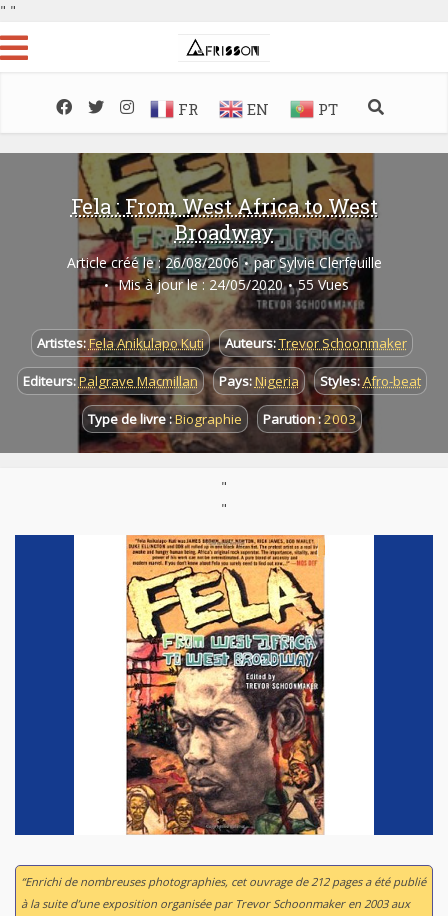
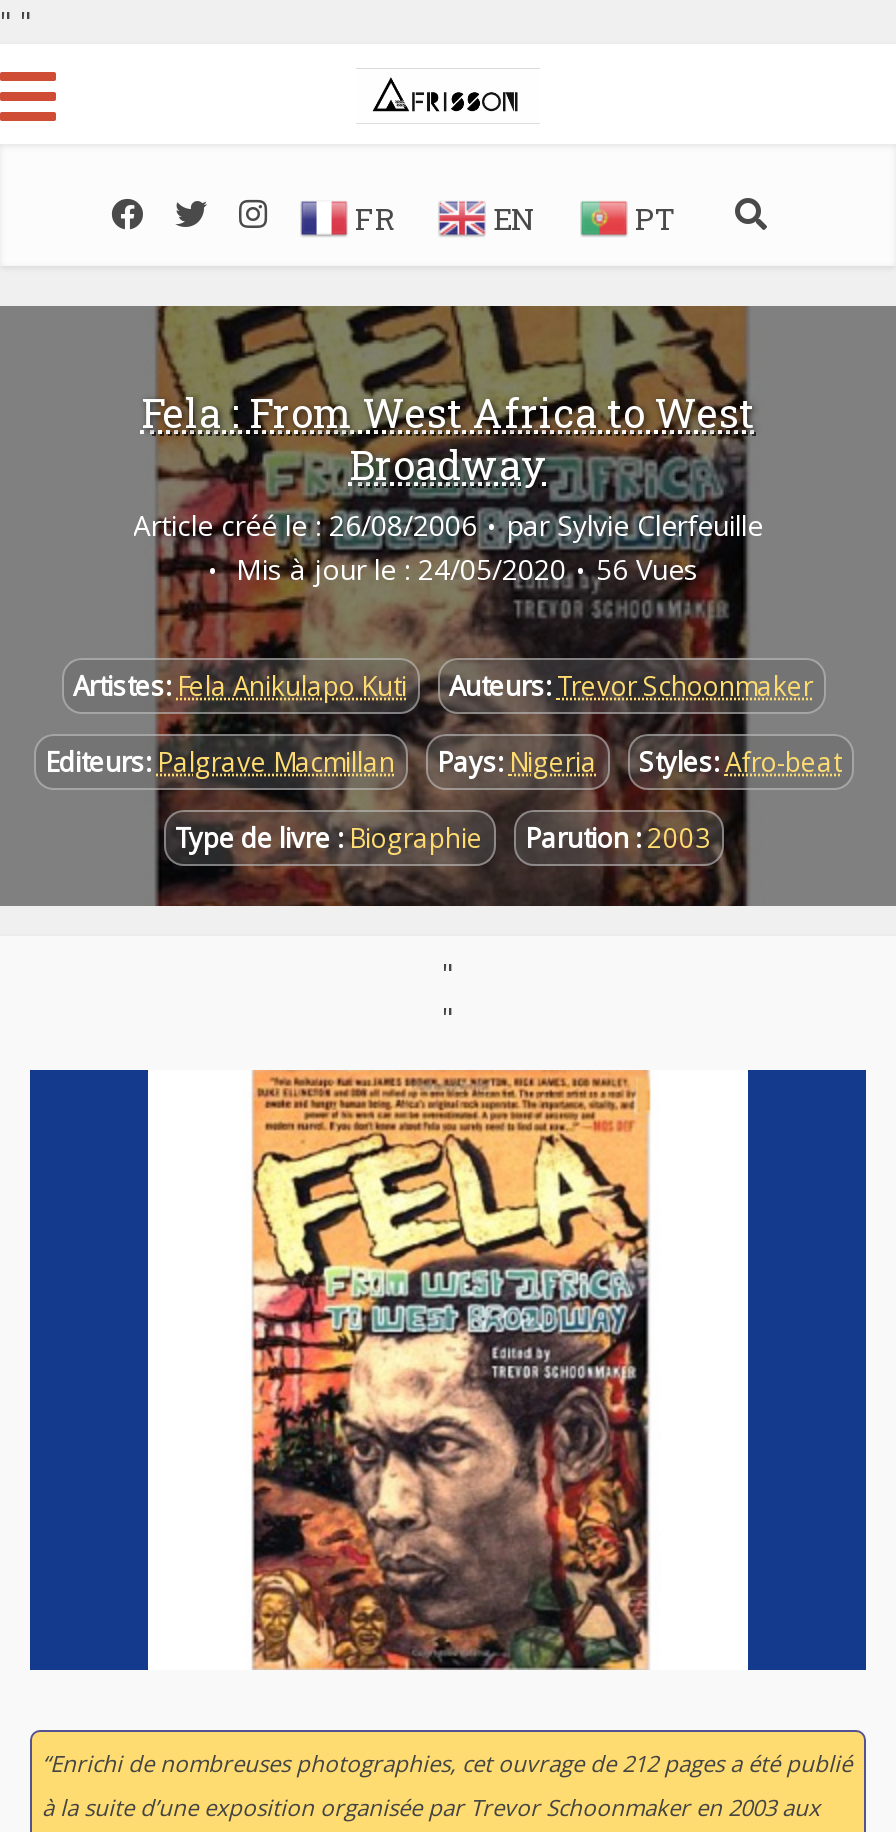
- Mis à jour le : 24/05/2020 55 Vues
+ Mis à jour le : 24/05/2020 56 Vues
